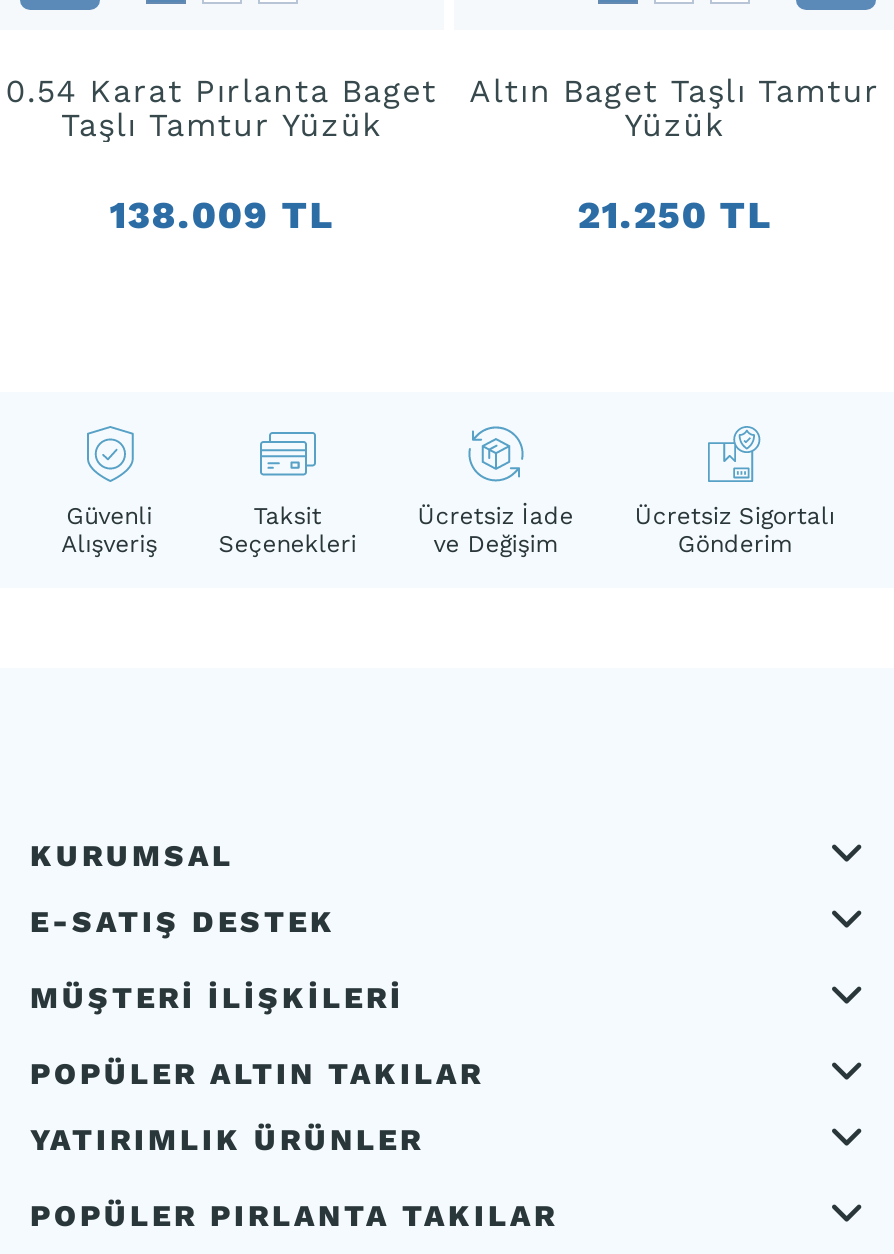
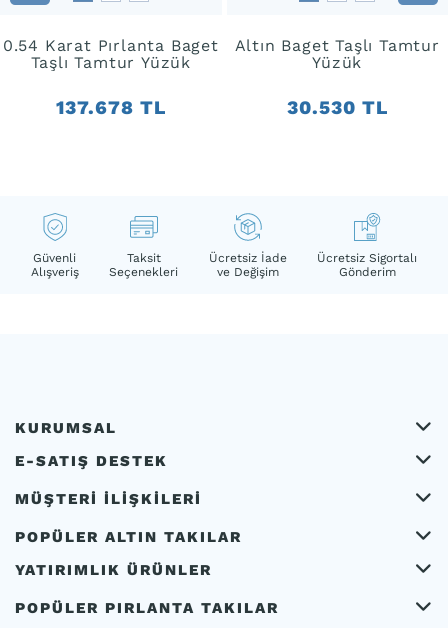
- 138.009 TL
+ 137.678 TL

- 21.250 TL
+ 30.530 TL
